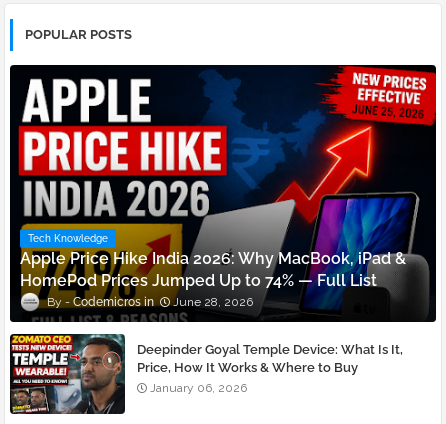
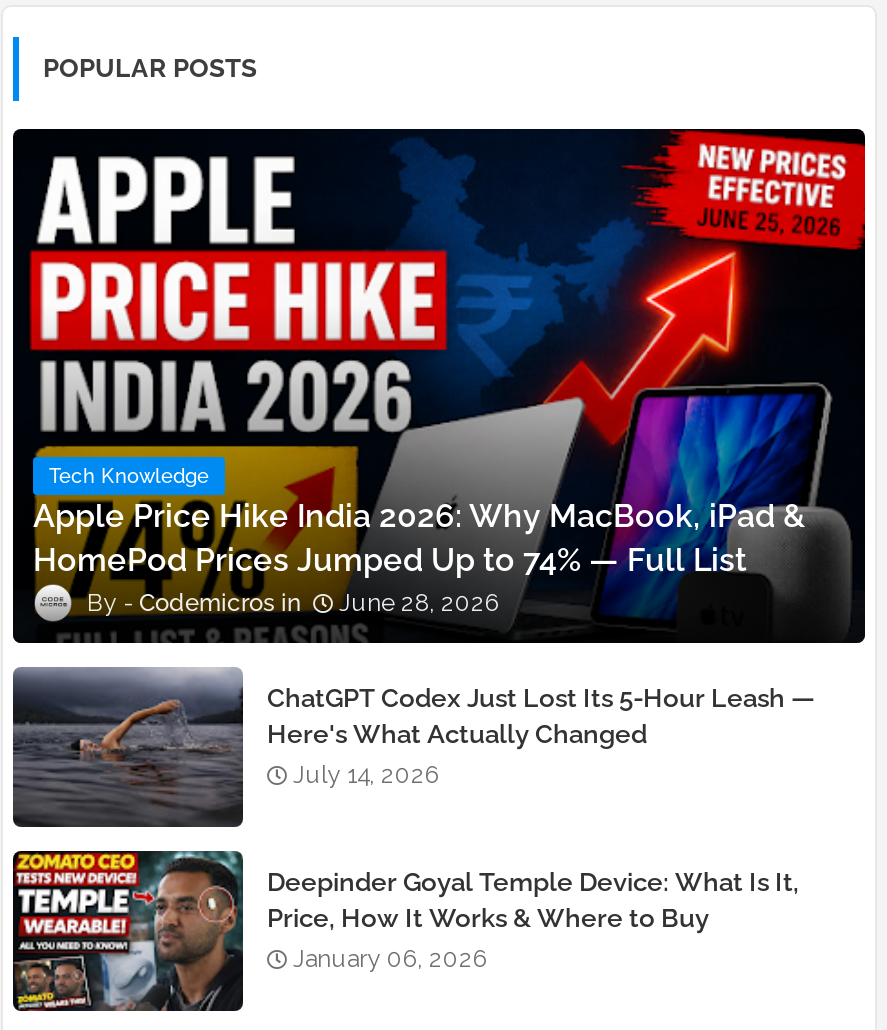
+ [image]
+ ChatGPT Codex Just Lost Its 5-Hour Leash —
+ Here's What Actually Changed
+ July 14, 2026
